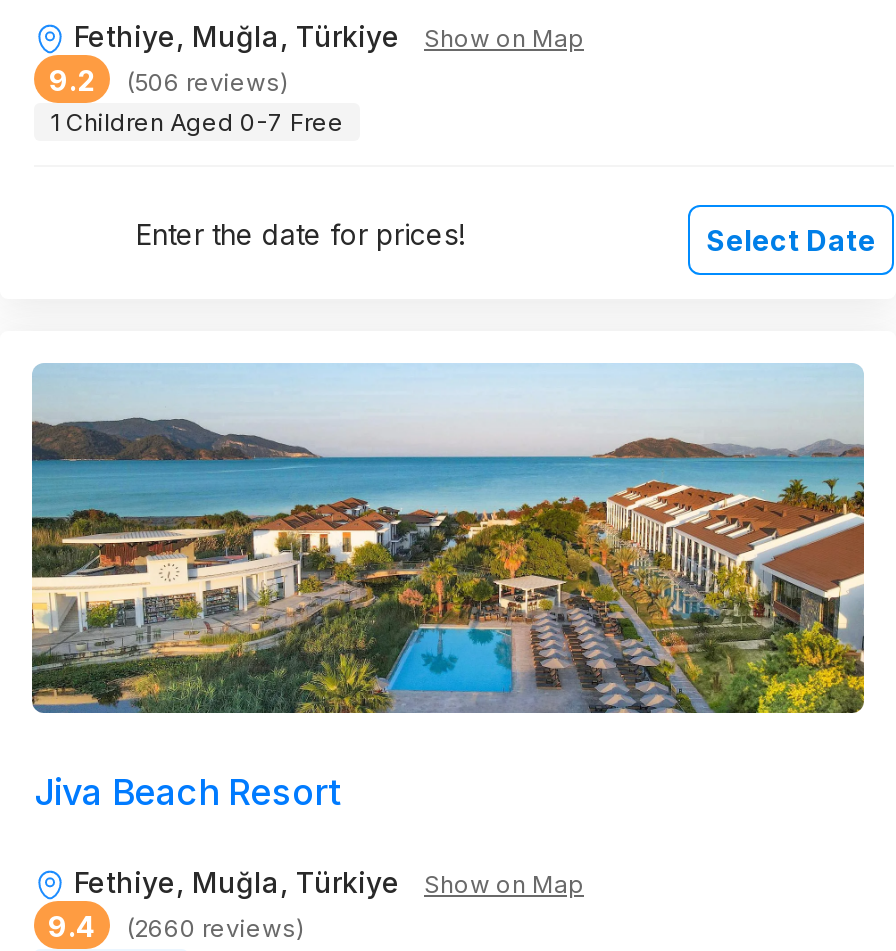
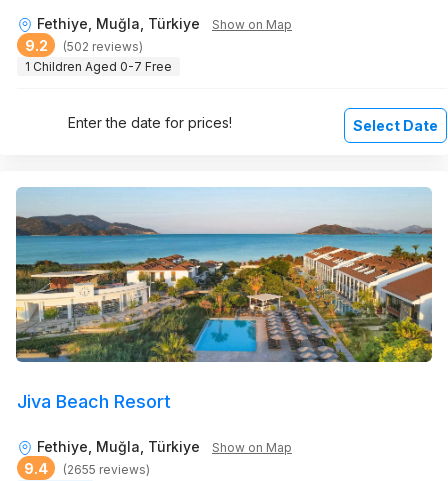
- 9.2 (506 reviews)
+ 9.2 (502 reviews)

- 9.4 (2660 reviews)
+ 9.4 (2655 reviews)
